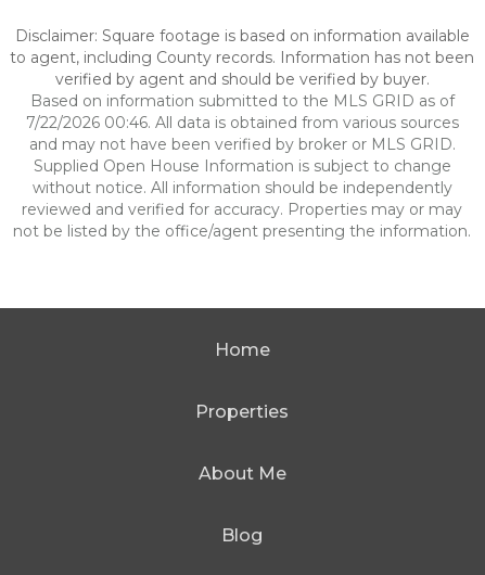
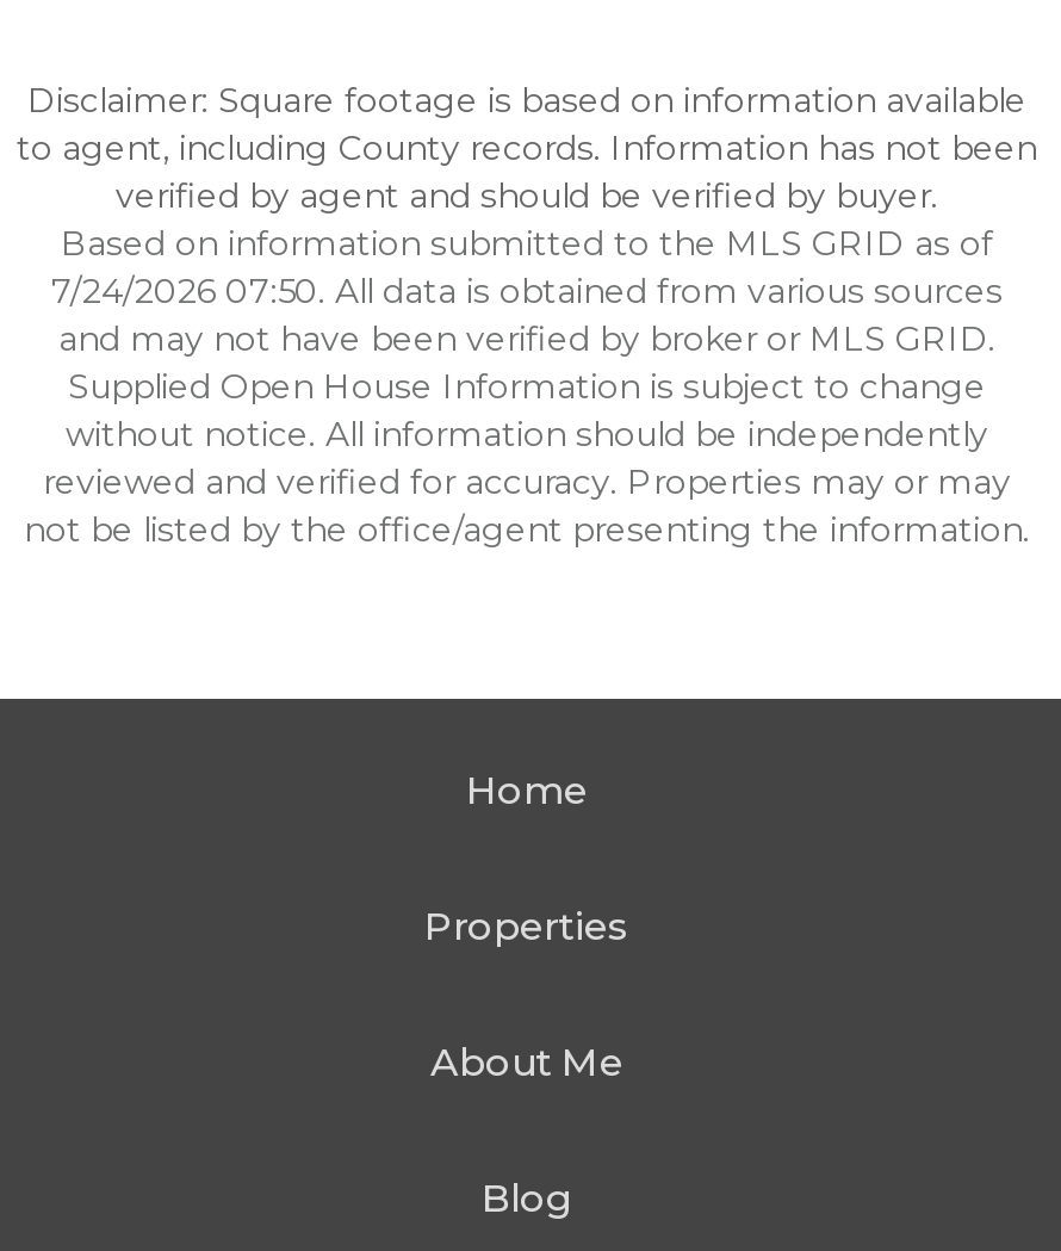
- 7/22/2026 00:46. All data is obtained from various sources
+ 7/24/2026 07:50. All data is obtained from various sources
